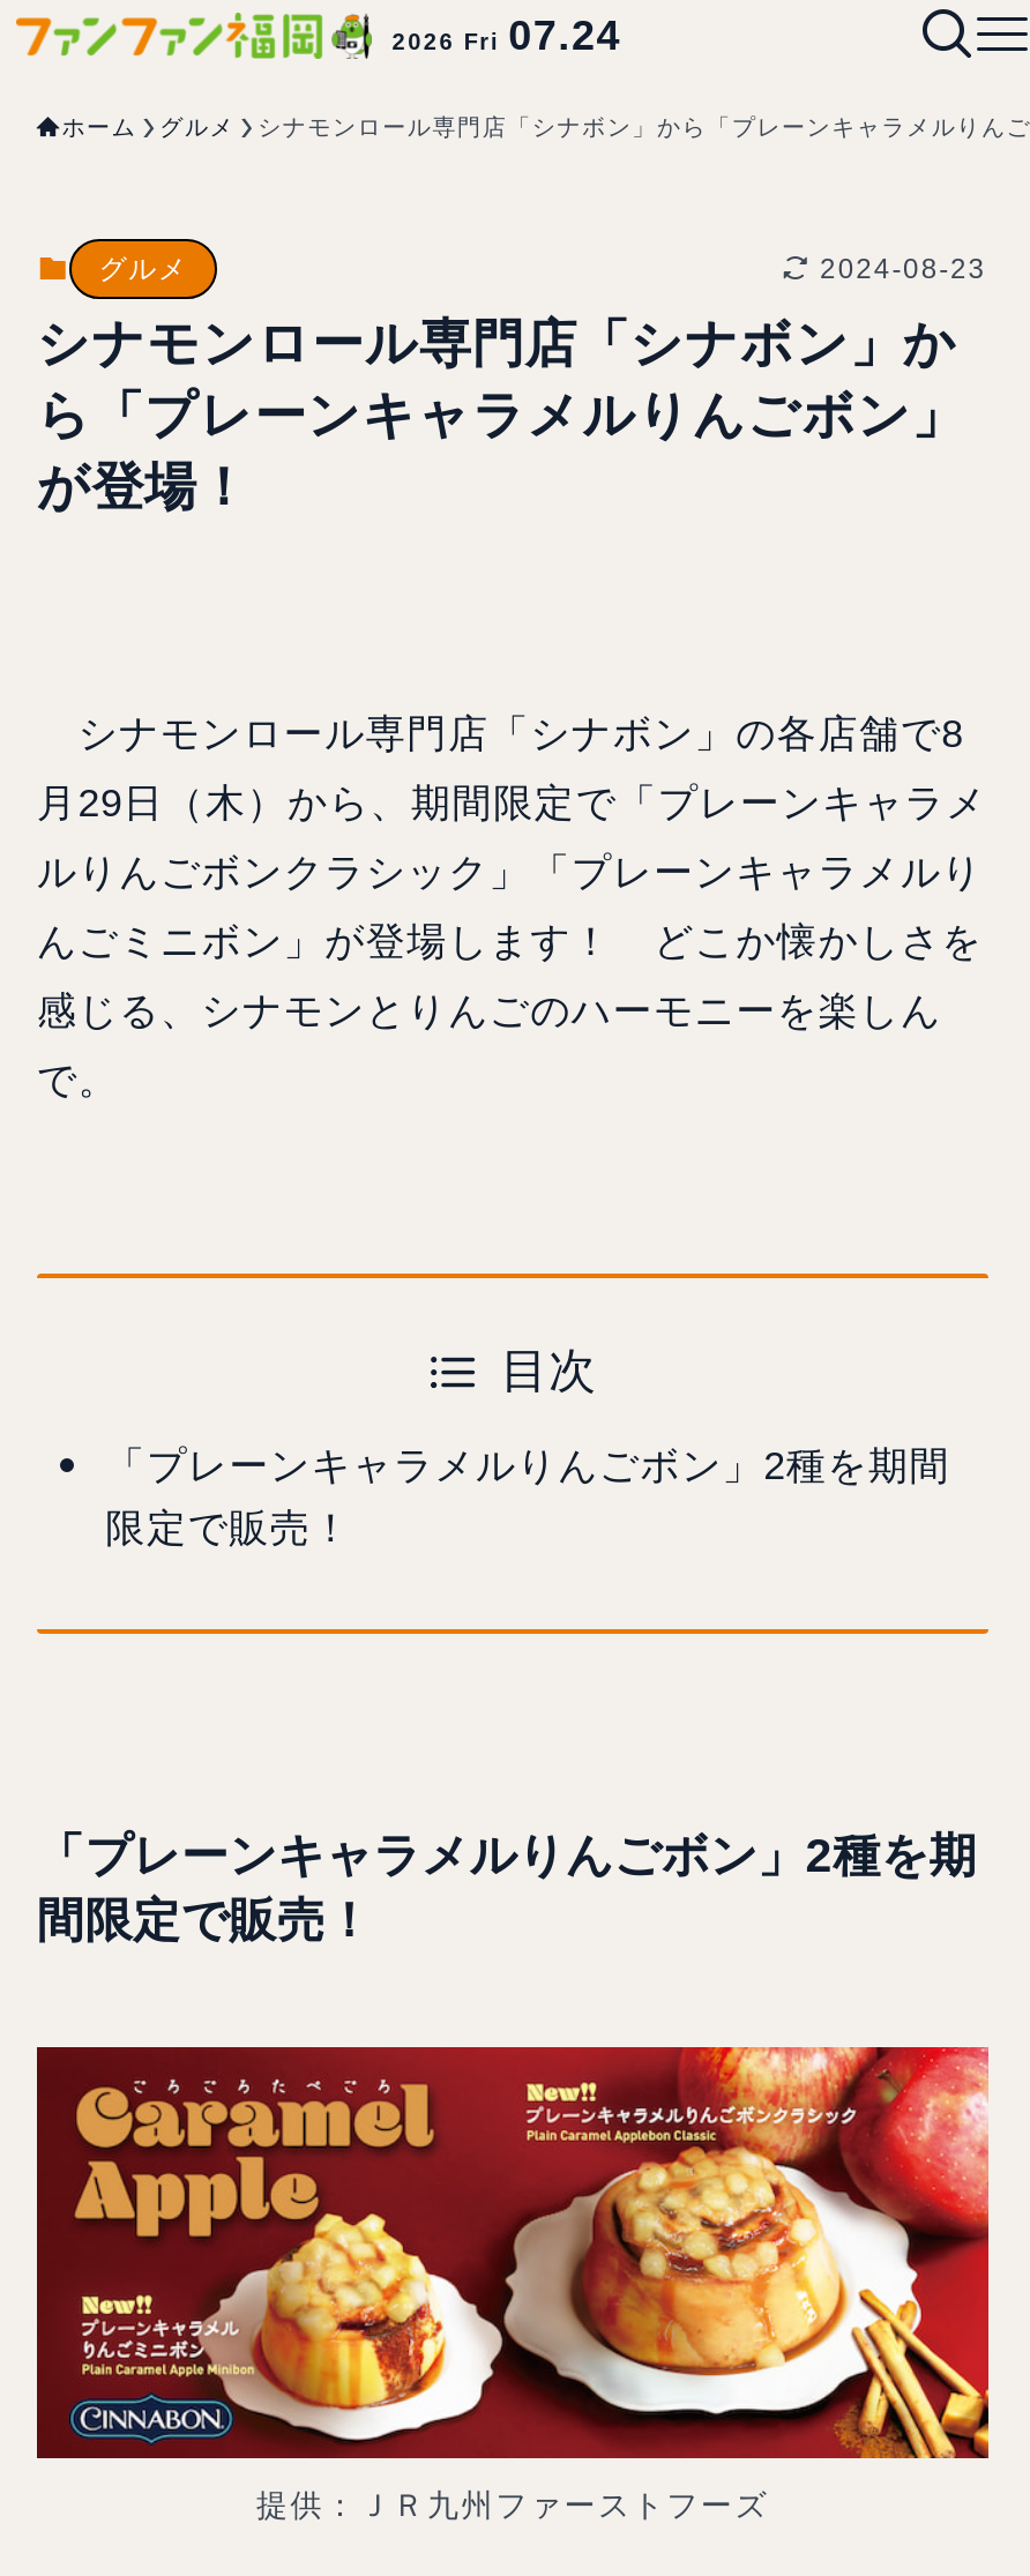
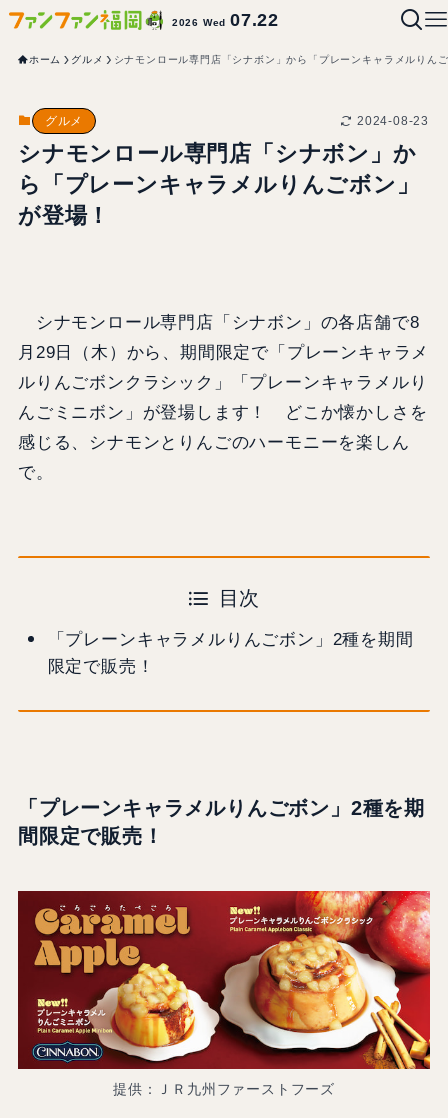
- 2026 Fri 07.24
+ 2026 Wed 07.22
